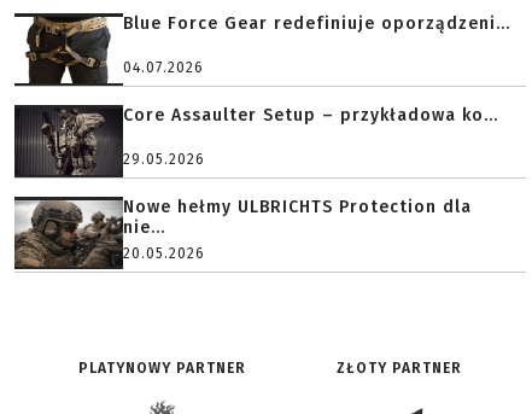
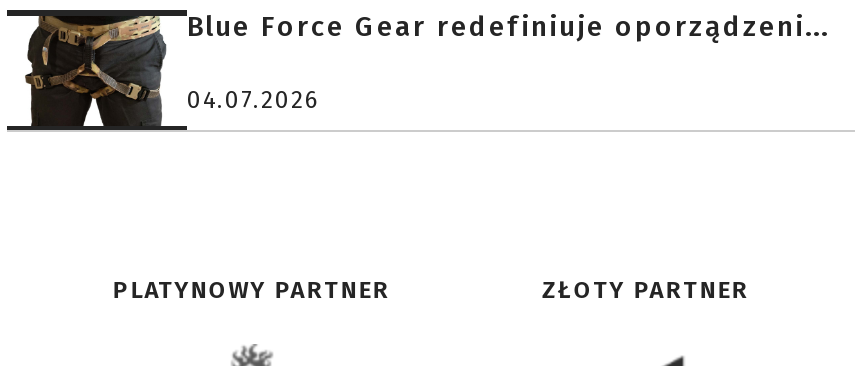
- [image]
- Core Assaulter Setup – przykładowa ko...
- 29.05.2026
- Nowe hełmy ULBRICHTS Protection dla
- nie...
- 20.05.2026

- [image]
